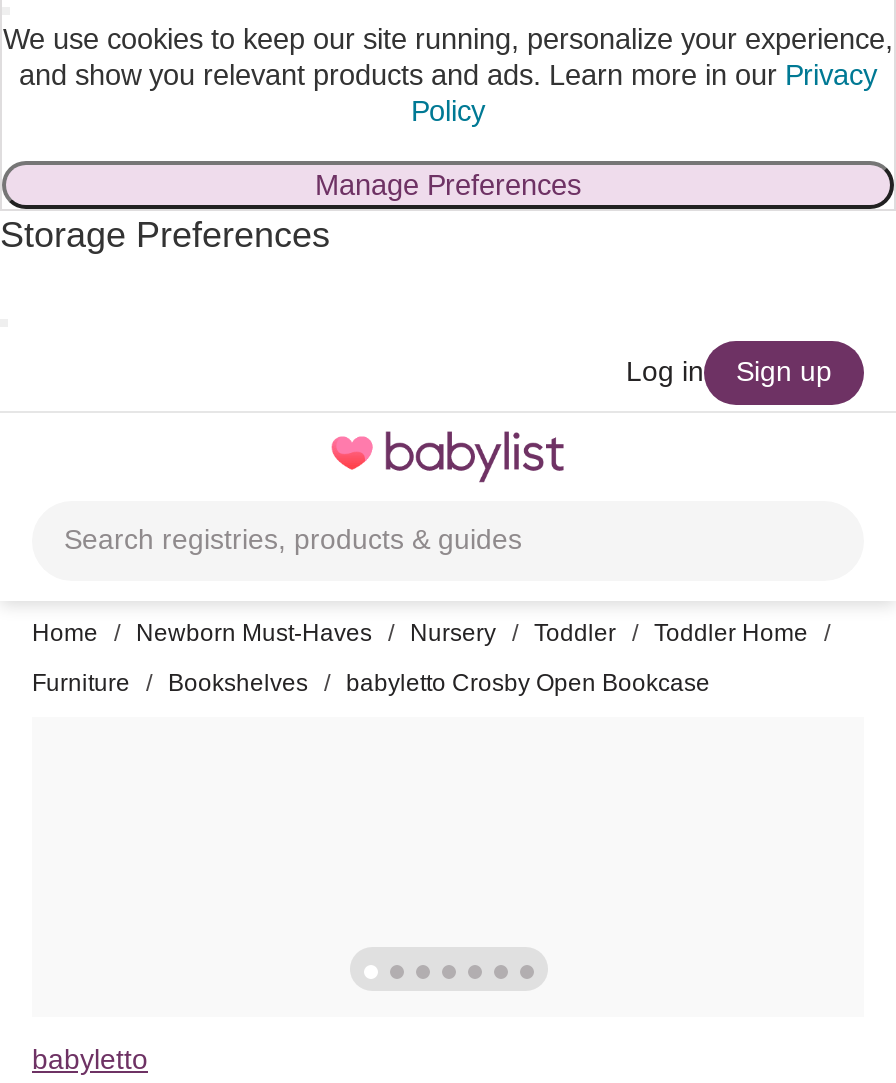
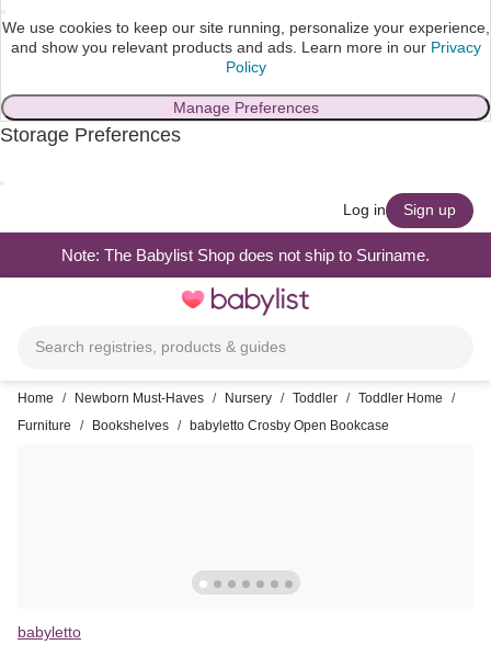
+ Note: The Babylist Shop does not ship to Suriname.
